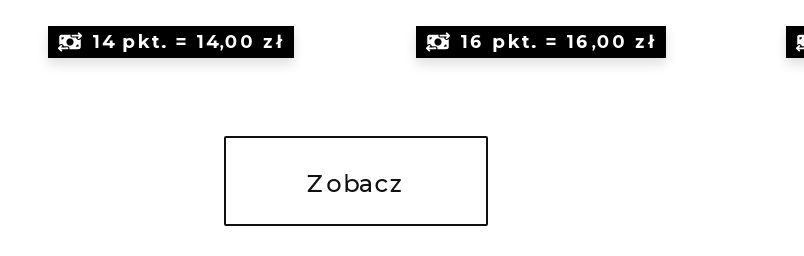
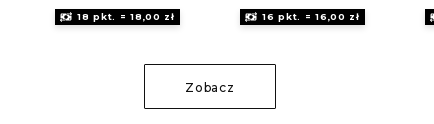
- 14 pkt. = 14,00 zł
+ 18 pkt. = 18,00 zł
